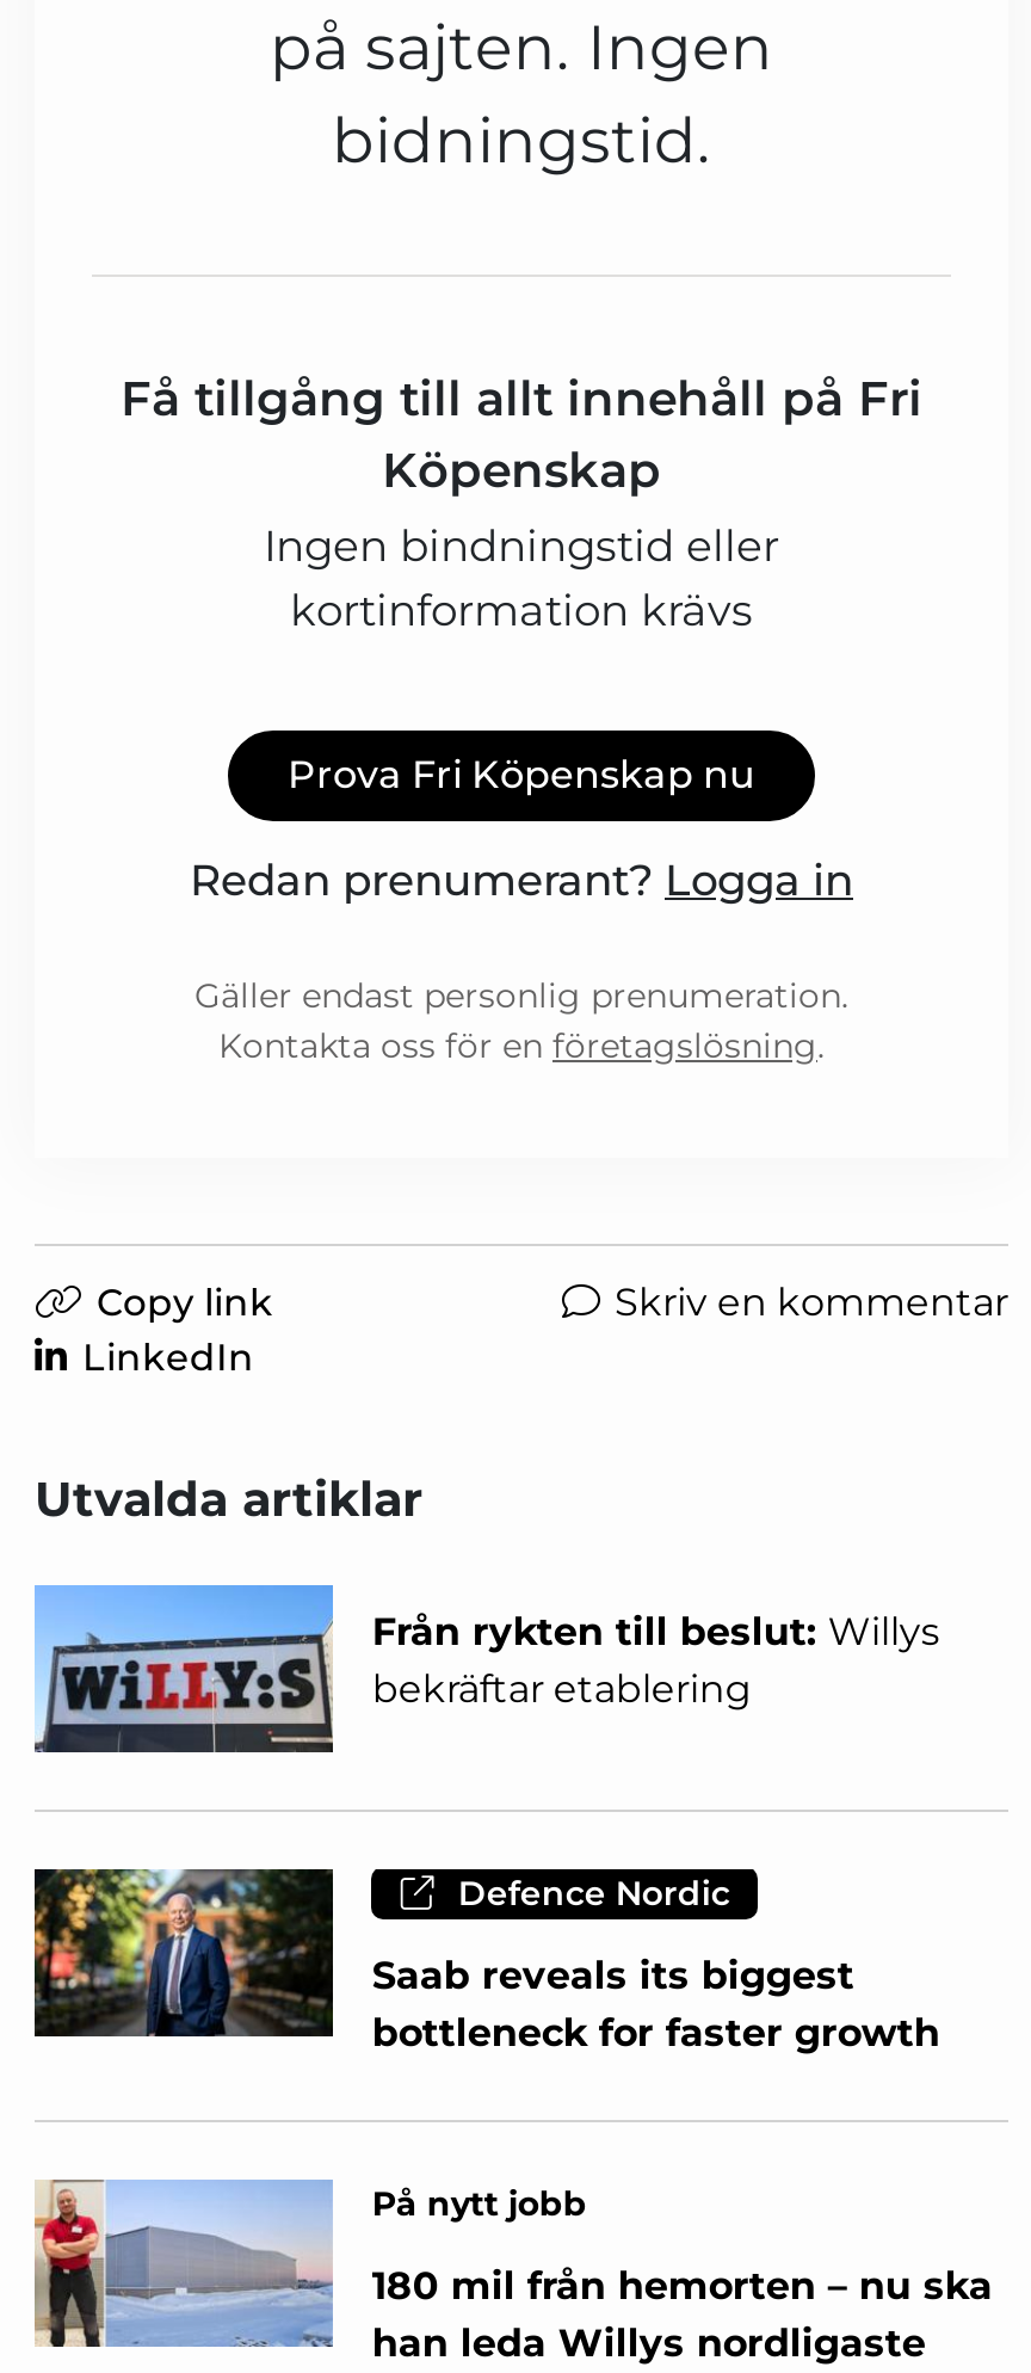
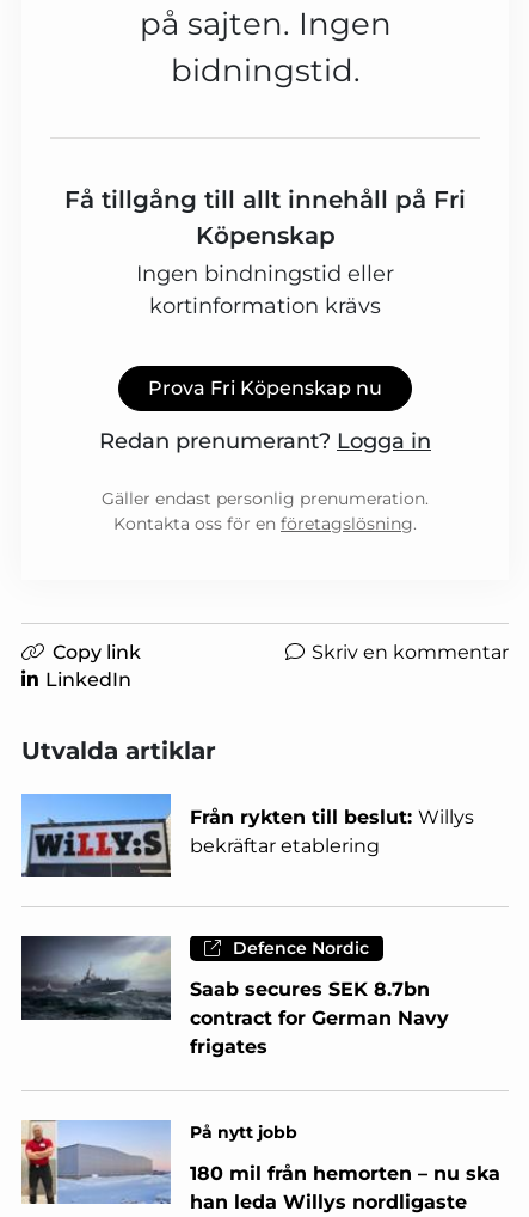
- [image]
- Saab reveals its biggest
- bottleneck for faster growth
+ [image]
+ Saab secures SEK 8.7bn
+ contract for German Navy
+ frigates
